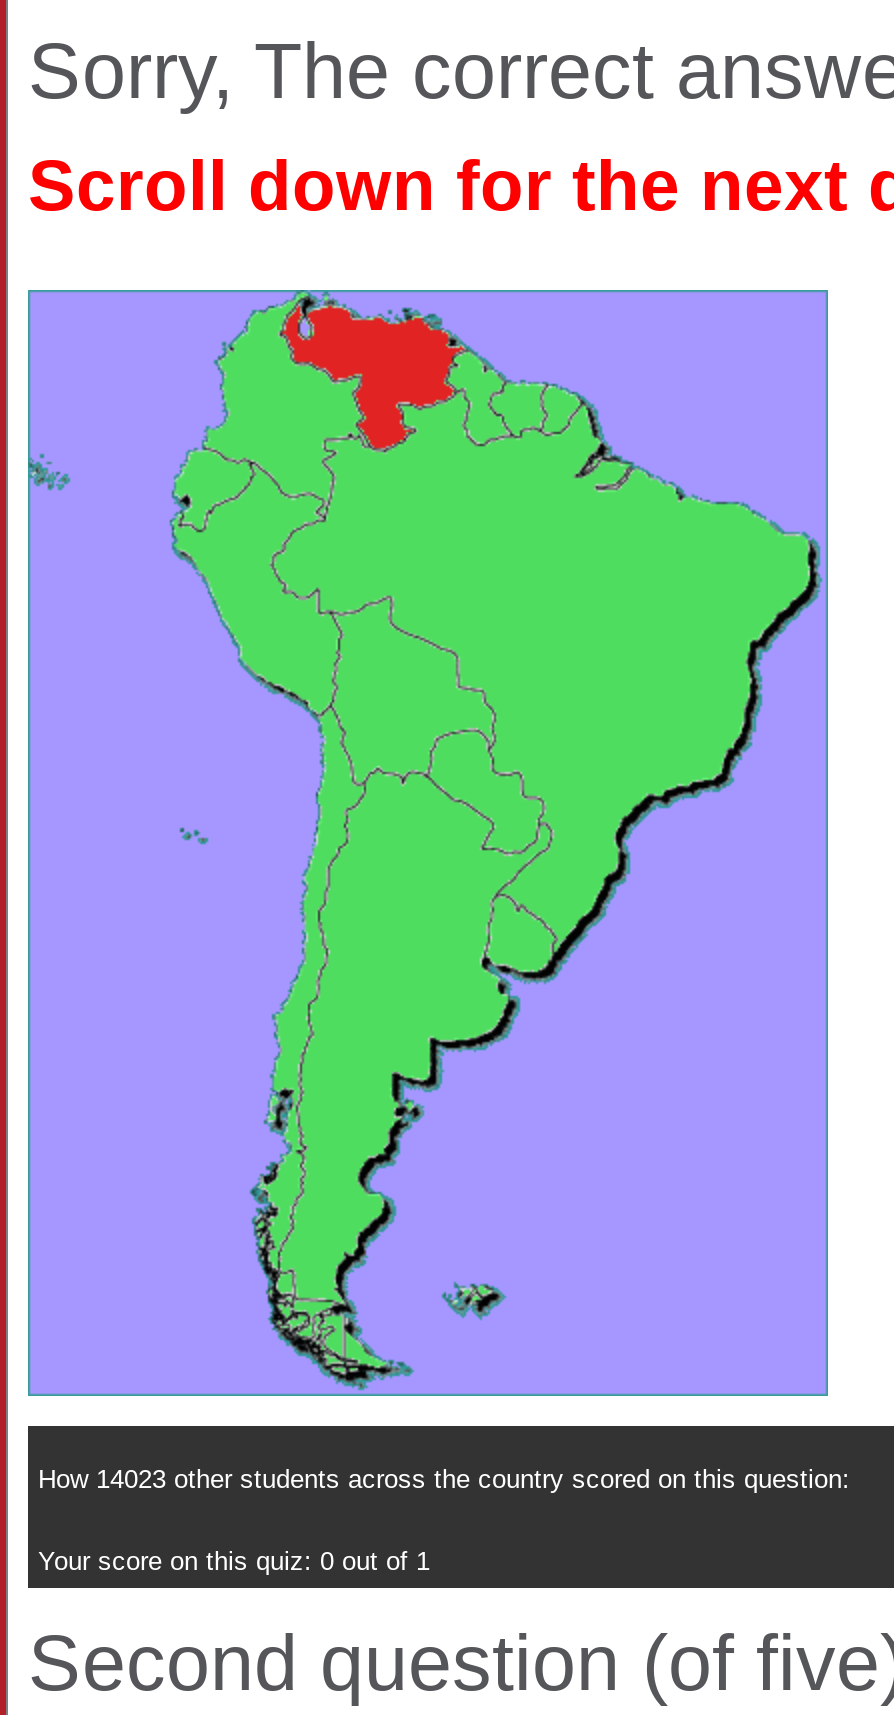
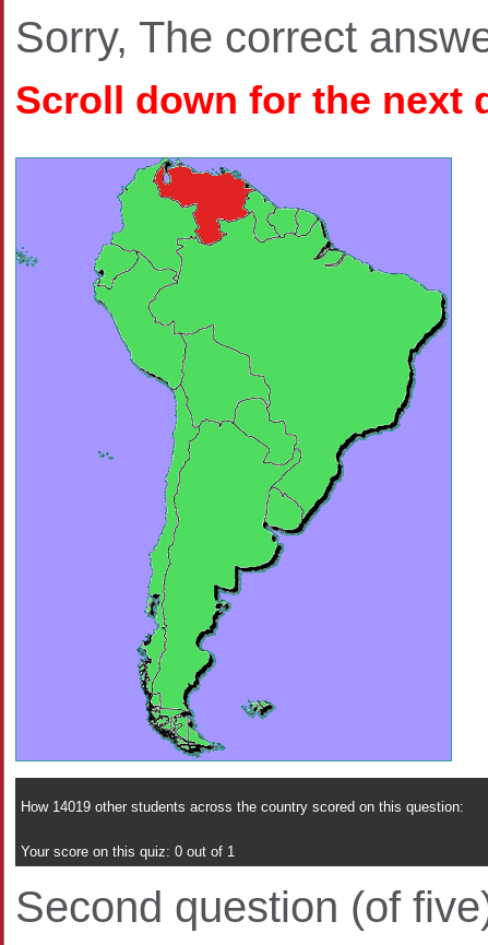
- How 14023 other students across the country scored on this question:
+ How 14019 other students across the country scored on this question:
